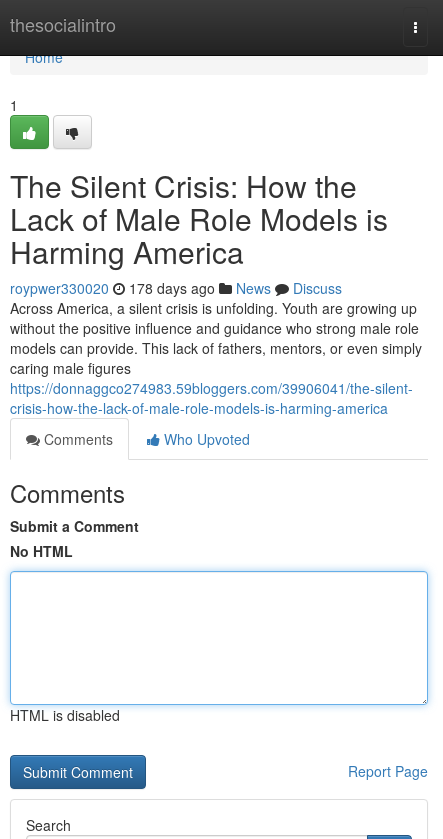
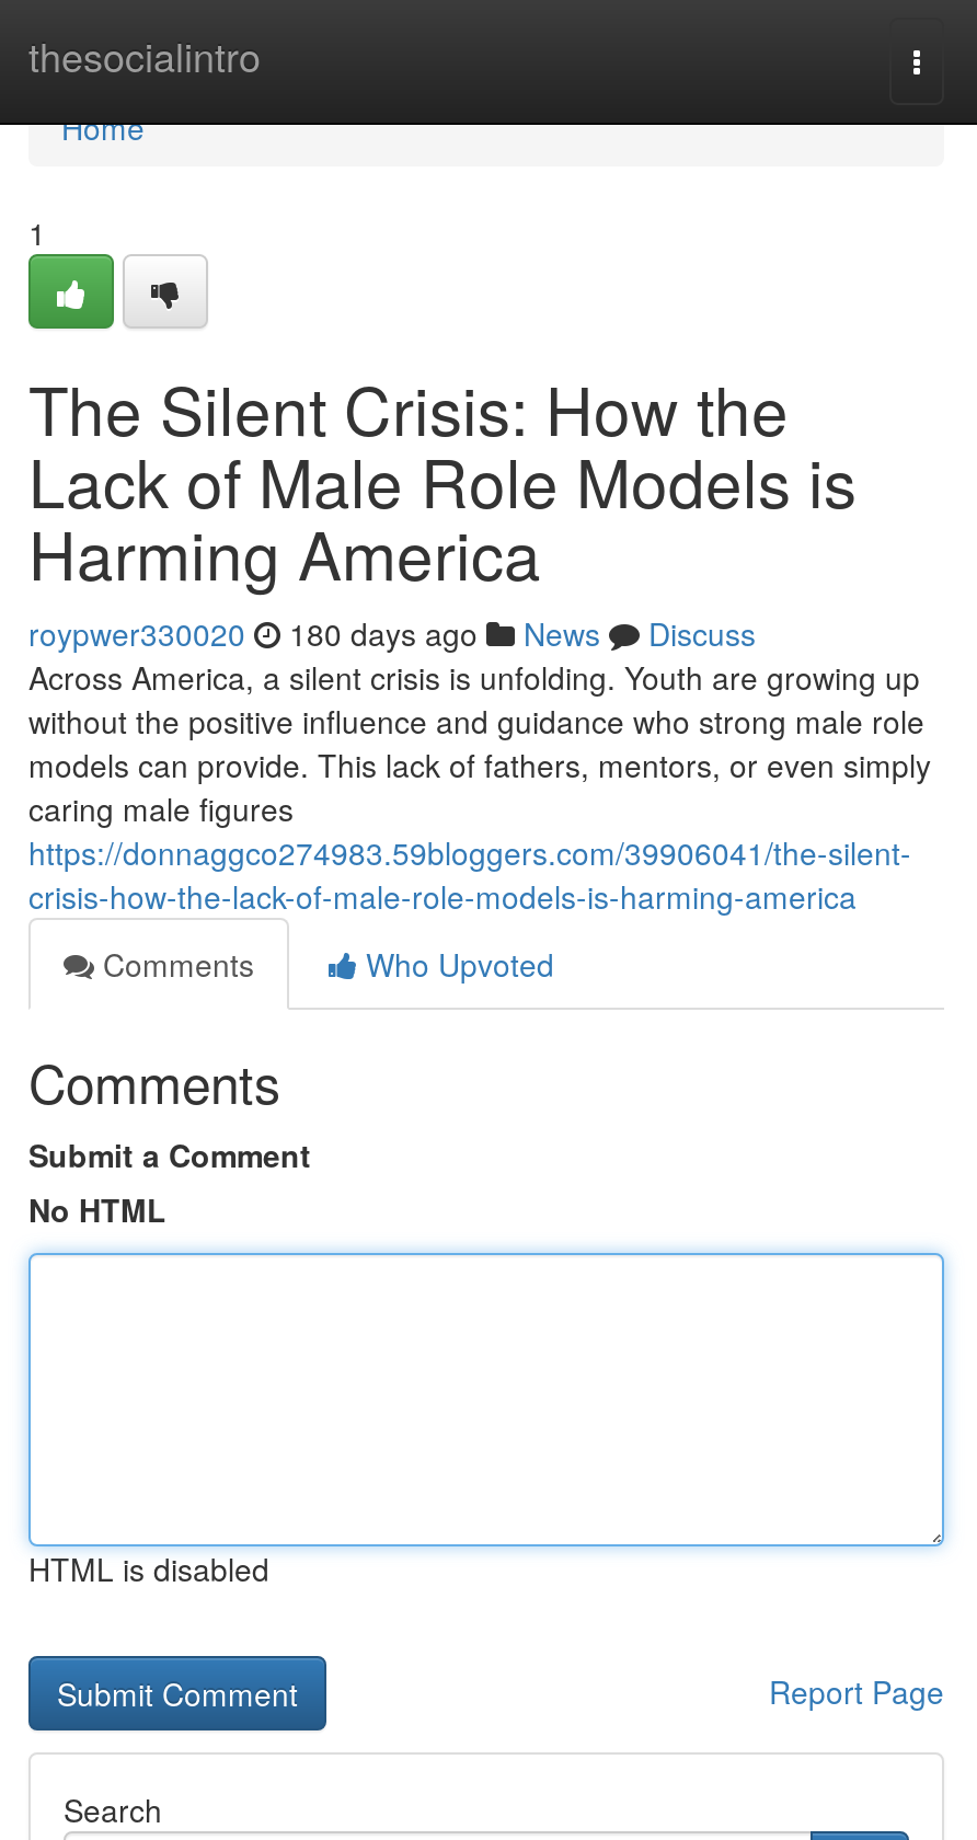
- roypwer330020 178 days ago News Discuss
+ roypwer330020 180 days ago News Discuss
